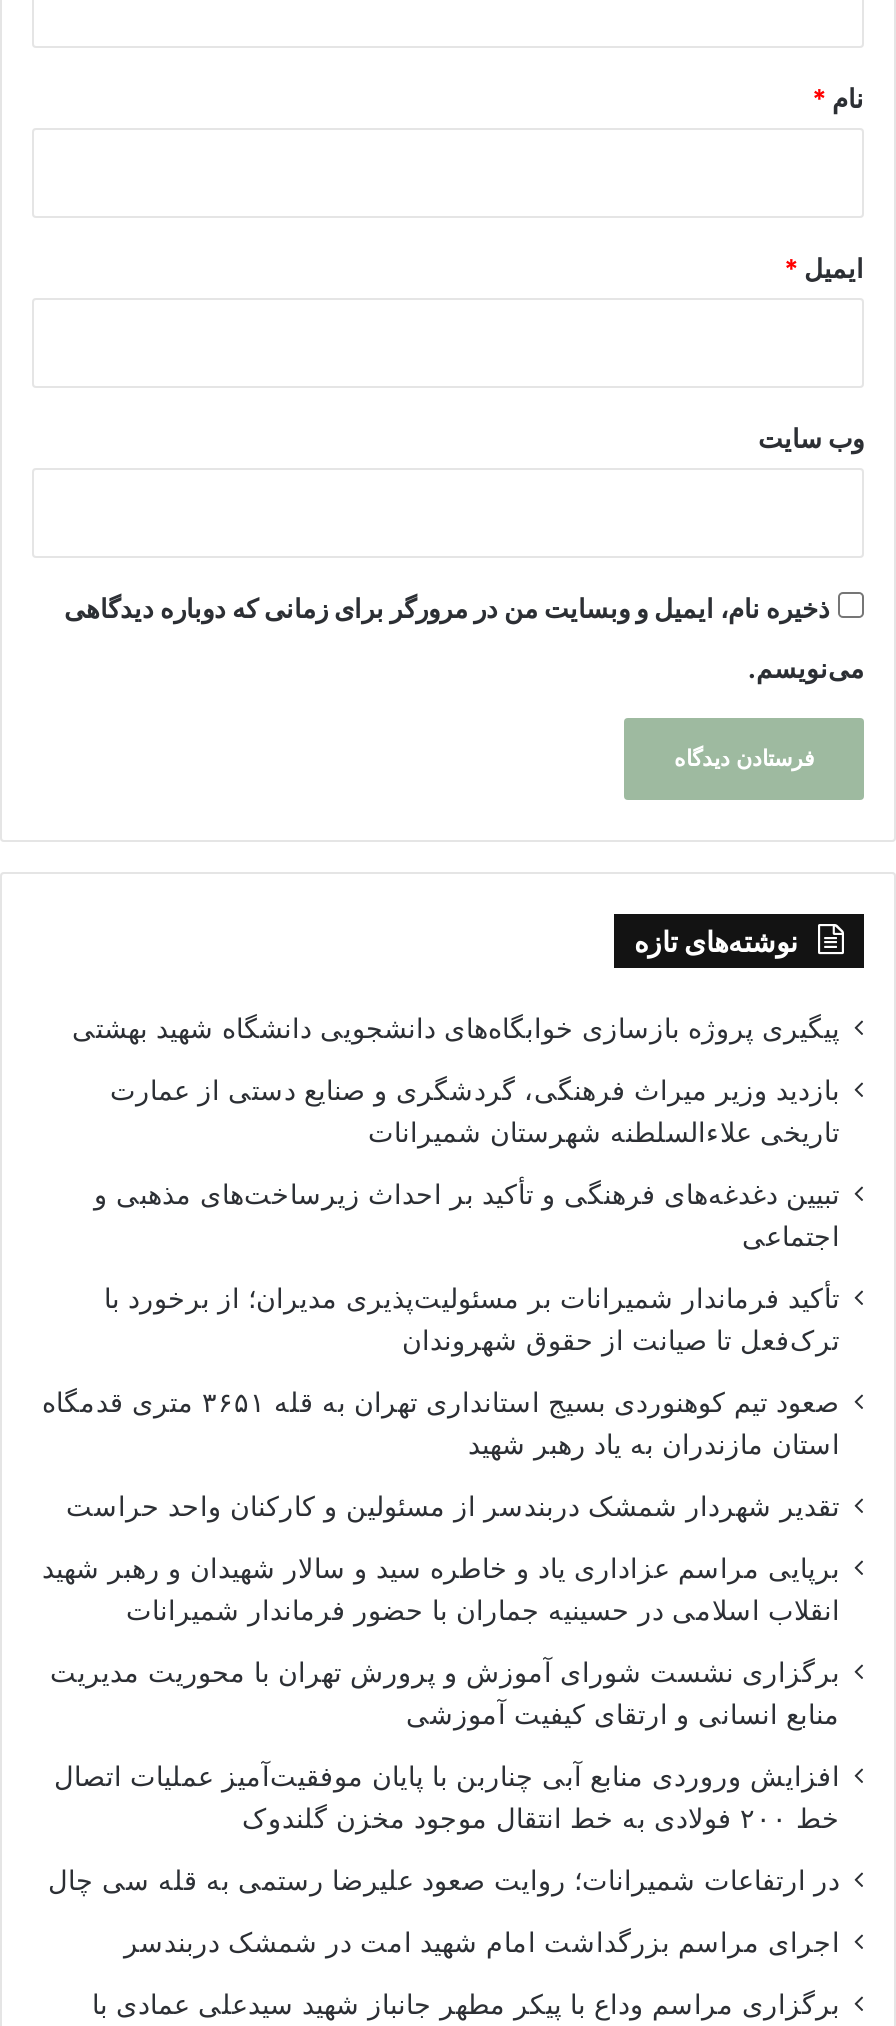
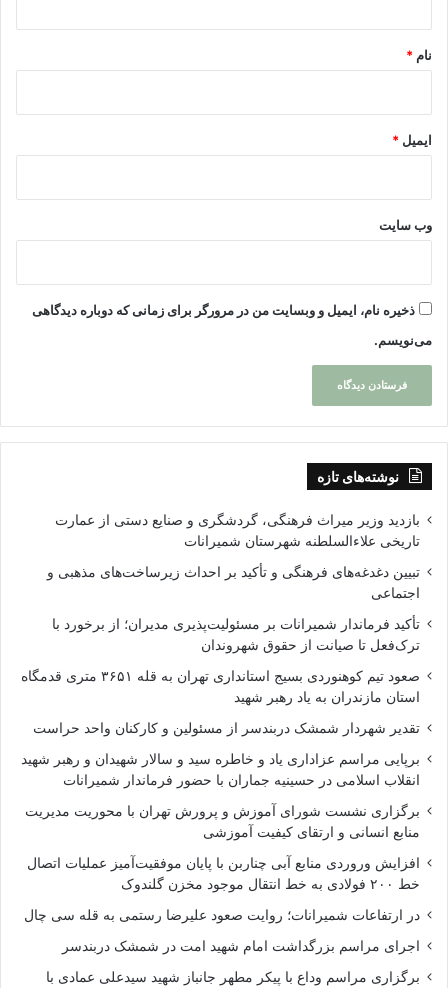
- پیگیری پروژه بازسازی خوابگاه‌های دانشجویی دانشگاه شهید بهشتی
